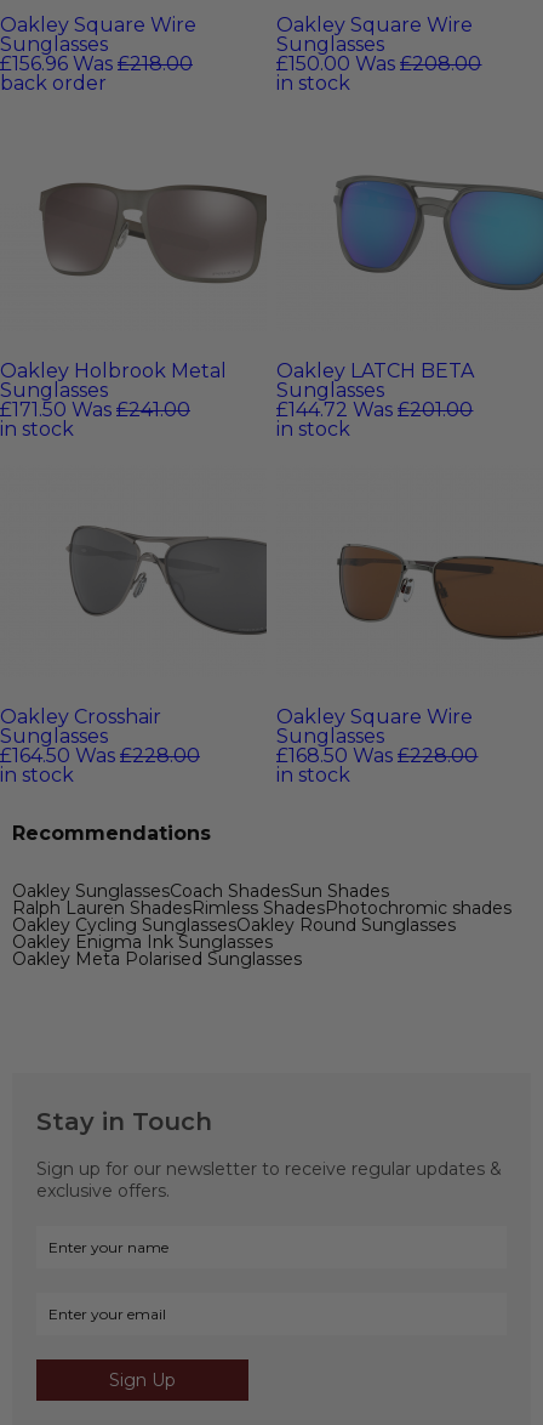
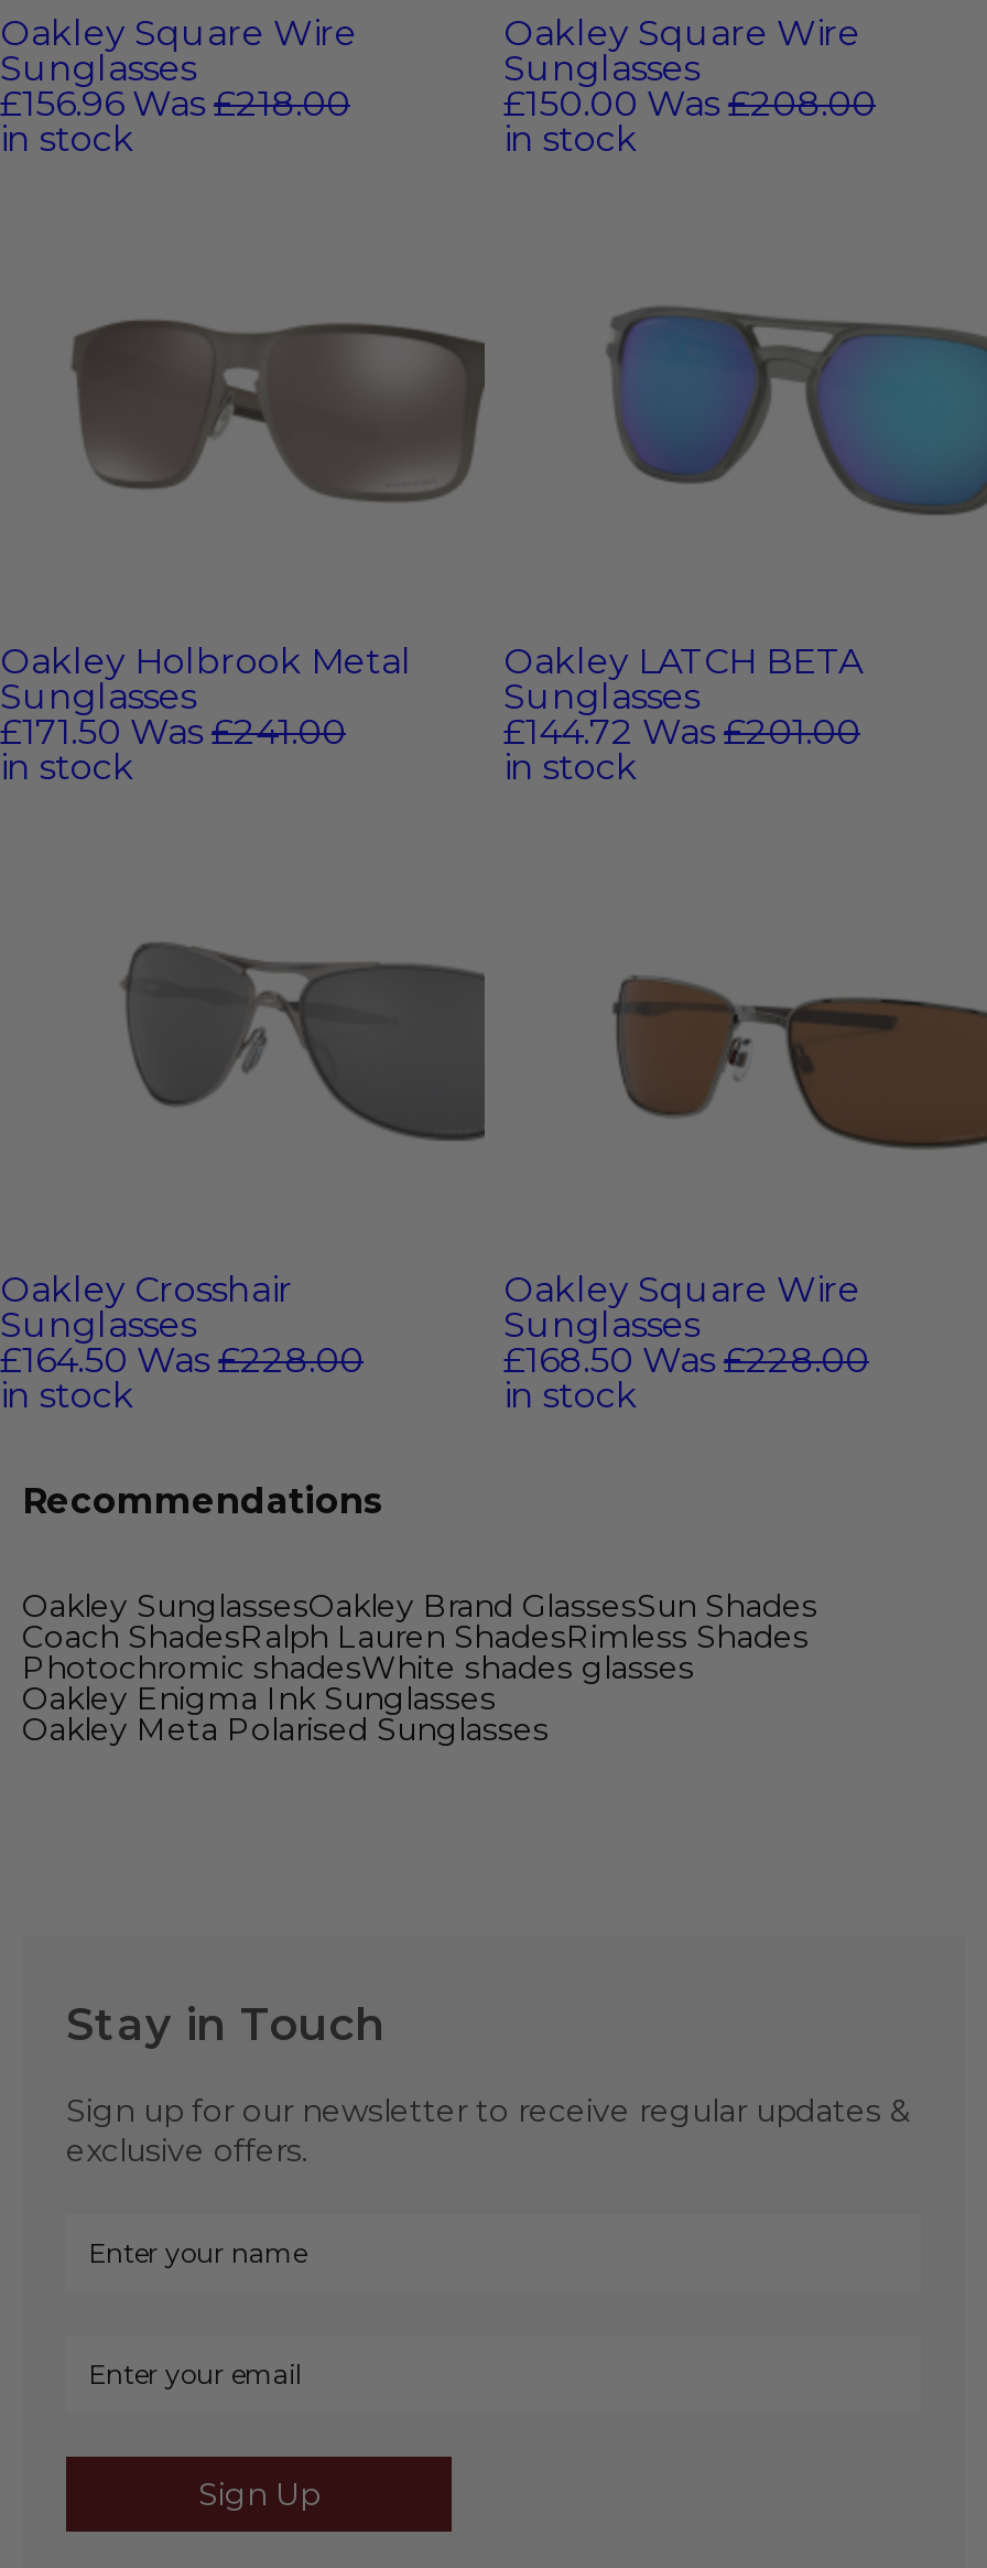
- back order
+ in stock

- Oakley SunglassesCoach ShadesSun Shades
- Ralph Lauren ShadesRimless ShadesPhotochromic shades
- Oakley Cycling SunglassesOakley Round Sunglasses
+ Oakley SunglassesOakley Brand GlassesSun Shades
+ Coach ShadesRalph Lauren ShadesRimless Shades
+ Photochromic shadesWhite shades glasses
